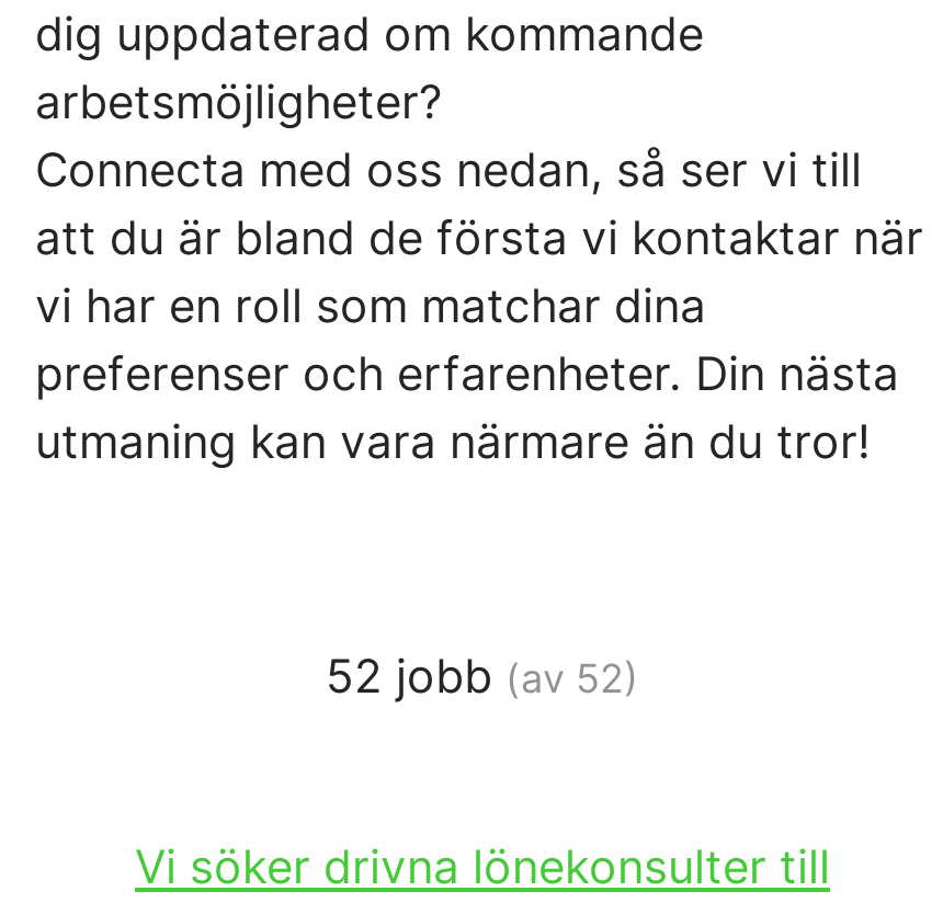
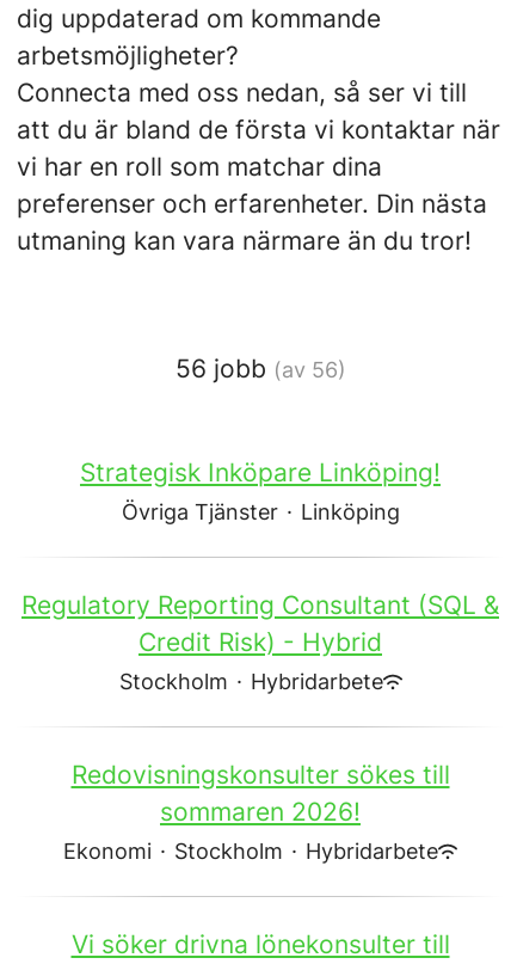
- 52 jobb (av 52)
+ 56 jobb (av 56)
+ Strategisk Inköpare Linköping!
+ Övriga Tjänster · Linköping
+ Regulatory Reporting Consultant (SQL &
+ Credit Risk) - Hybrid
+ Stockholm · Hybridarbete
+ Redovisningskonsulter sökes till
+ sommaren 2026!
+ Ekonomi · Stockholm · Hybridarbete
